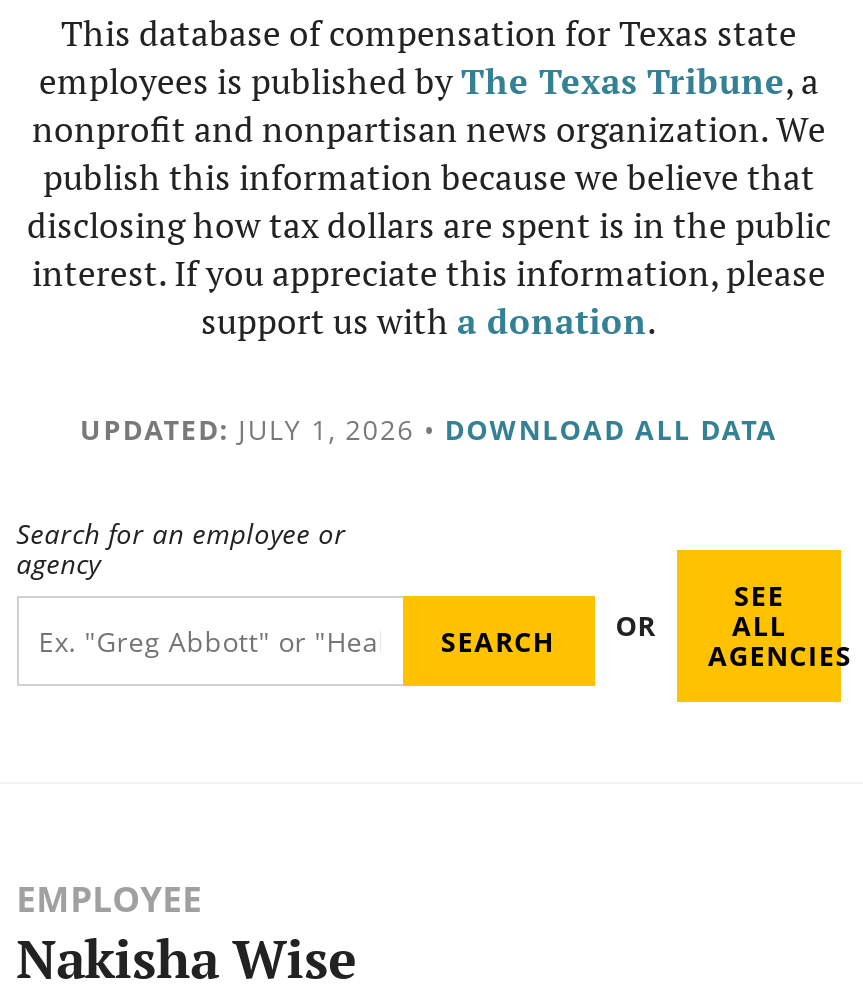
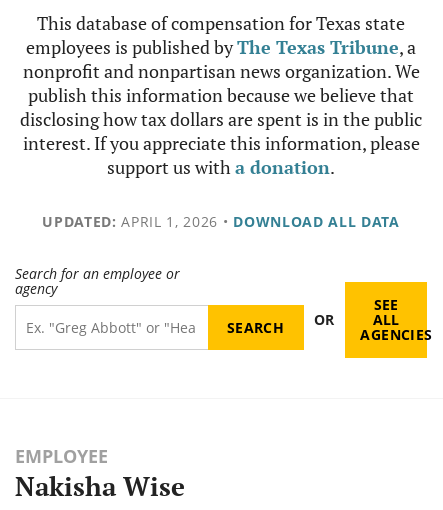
- UPDATED: JULY 1, 2026 • DOWNLOAD ALL DATA
+ UPDATED: APRIL 1, 2026 • DOWNLOAD ALL DATA
